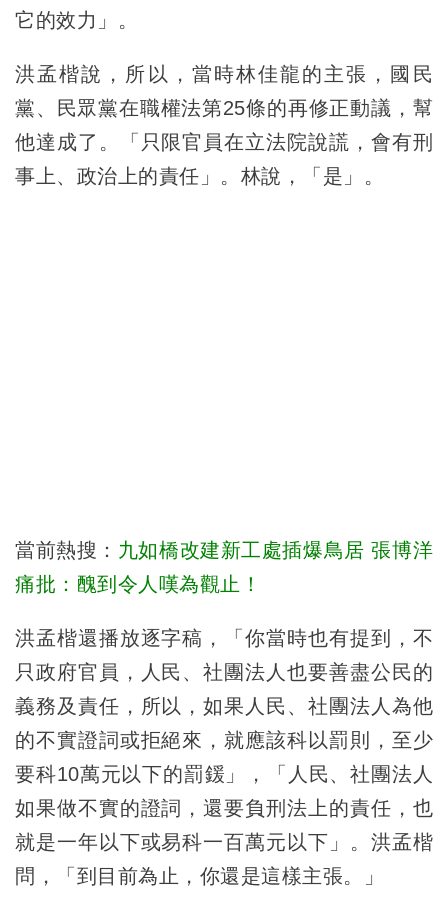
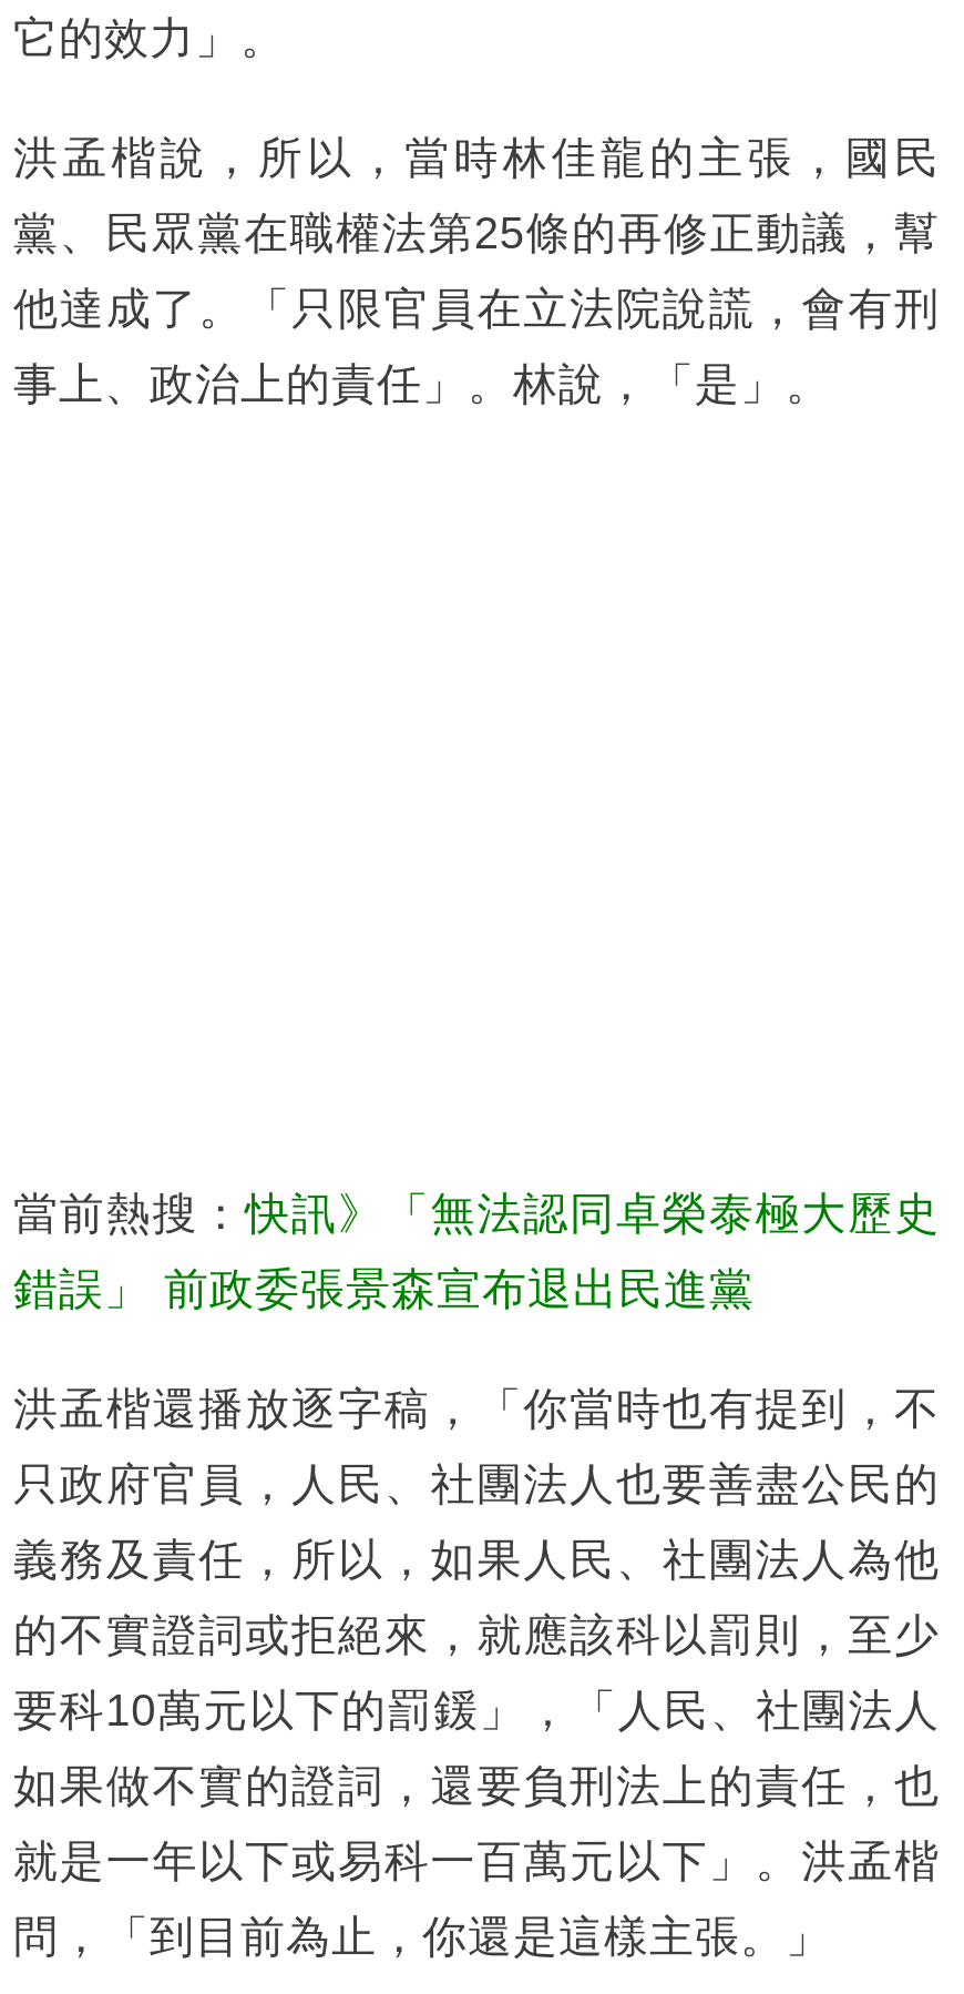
- 當前熱搜：九如橋改建新工處插爆鳥居 張博洋
+ 當前熱搜：快訊》「無法認同卓榮泰極大歷史

- 痛批：醜到令人嘆為觀止！
+ 錯誤」 前政委張景森宣布退出民進黨
